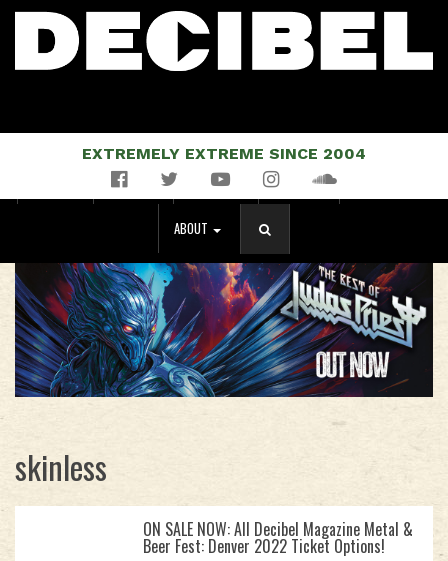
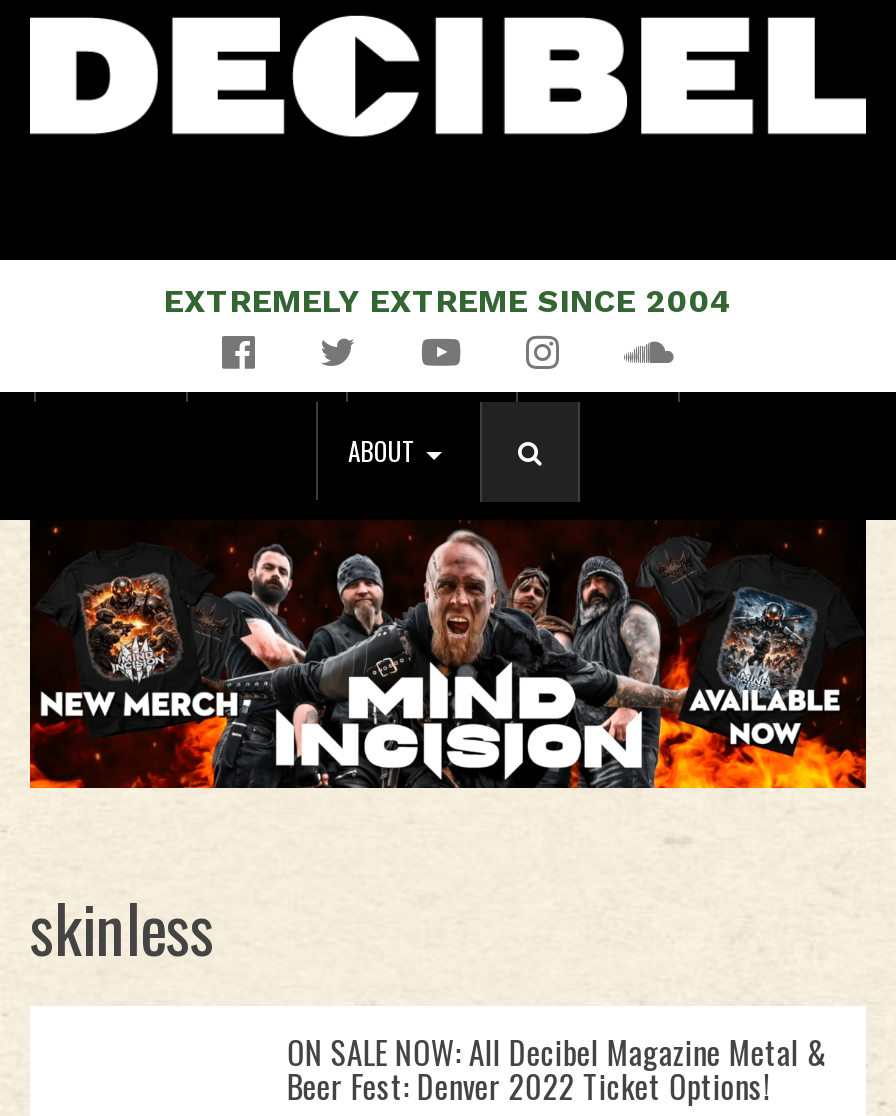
- [image]
+ [image]
